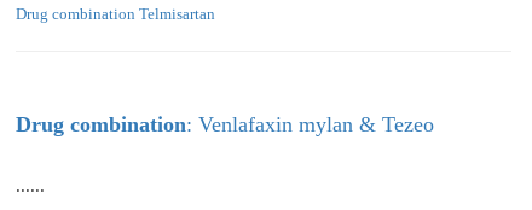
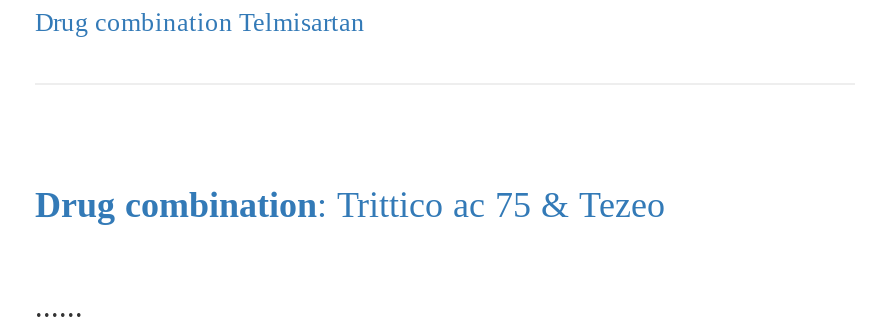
- Drug combination: Venlafaxin mylan & Tezeo
+ Drug combination: Trittico ac 75 & Tezeo
